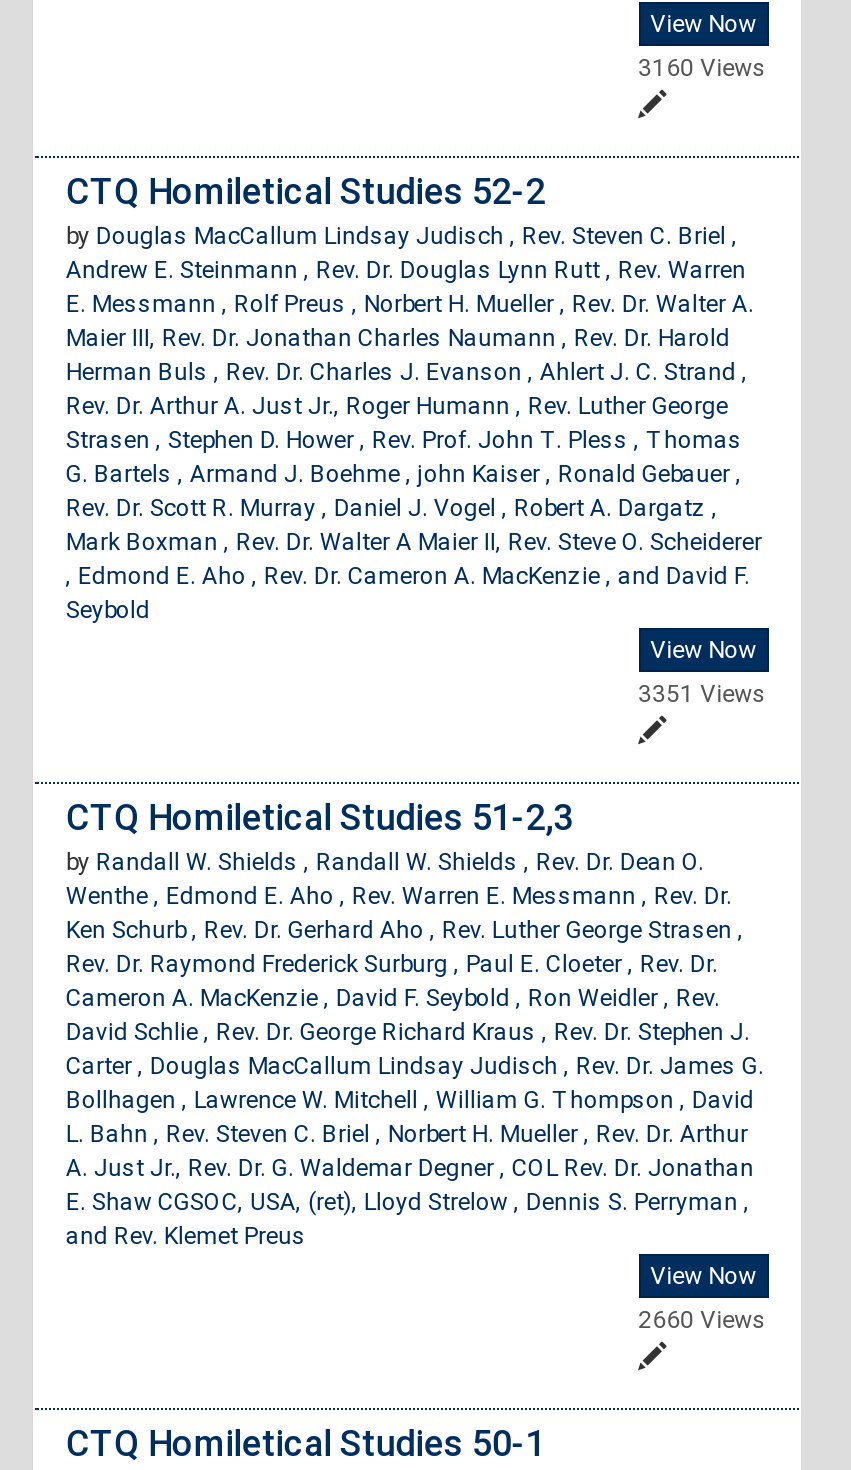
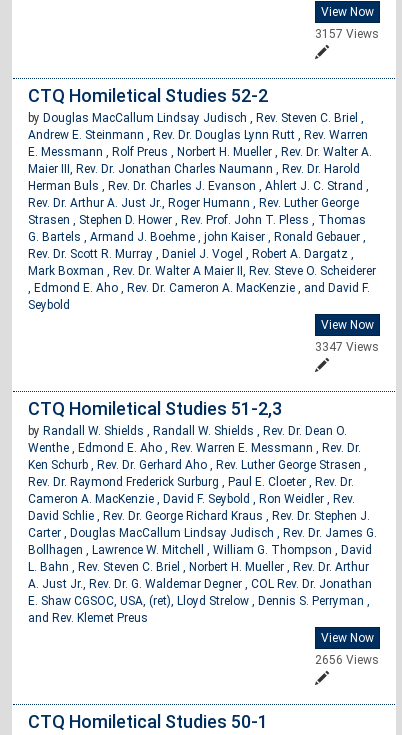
- 3160 Views
+ 3157 Views

- 3351 Views
+ 3347 Views

- 2660 Views
+ 2656 Views
